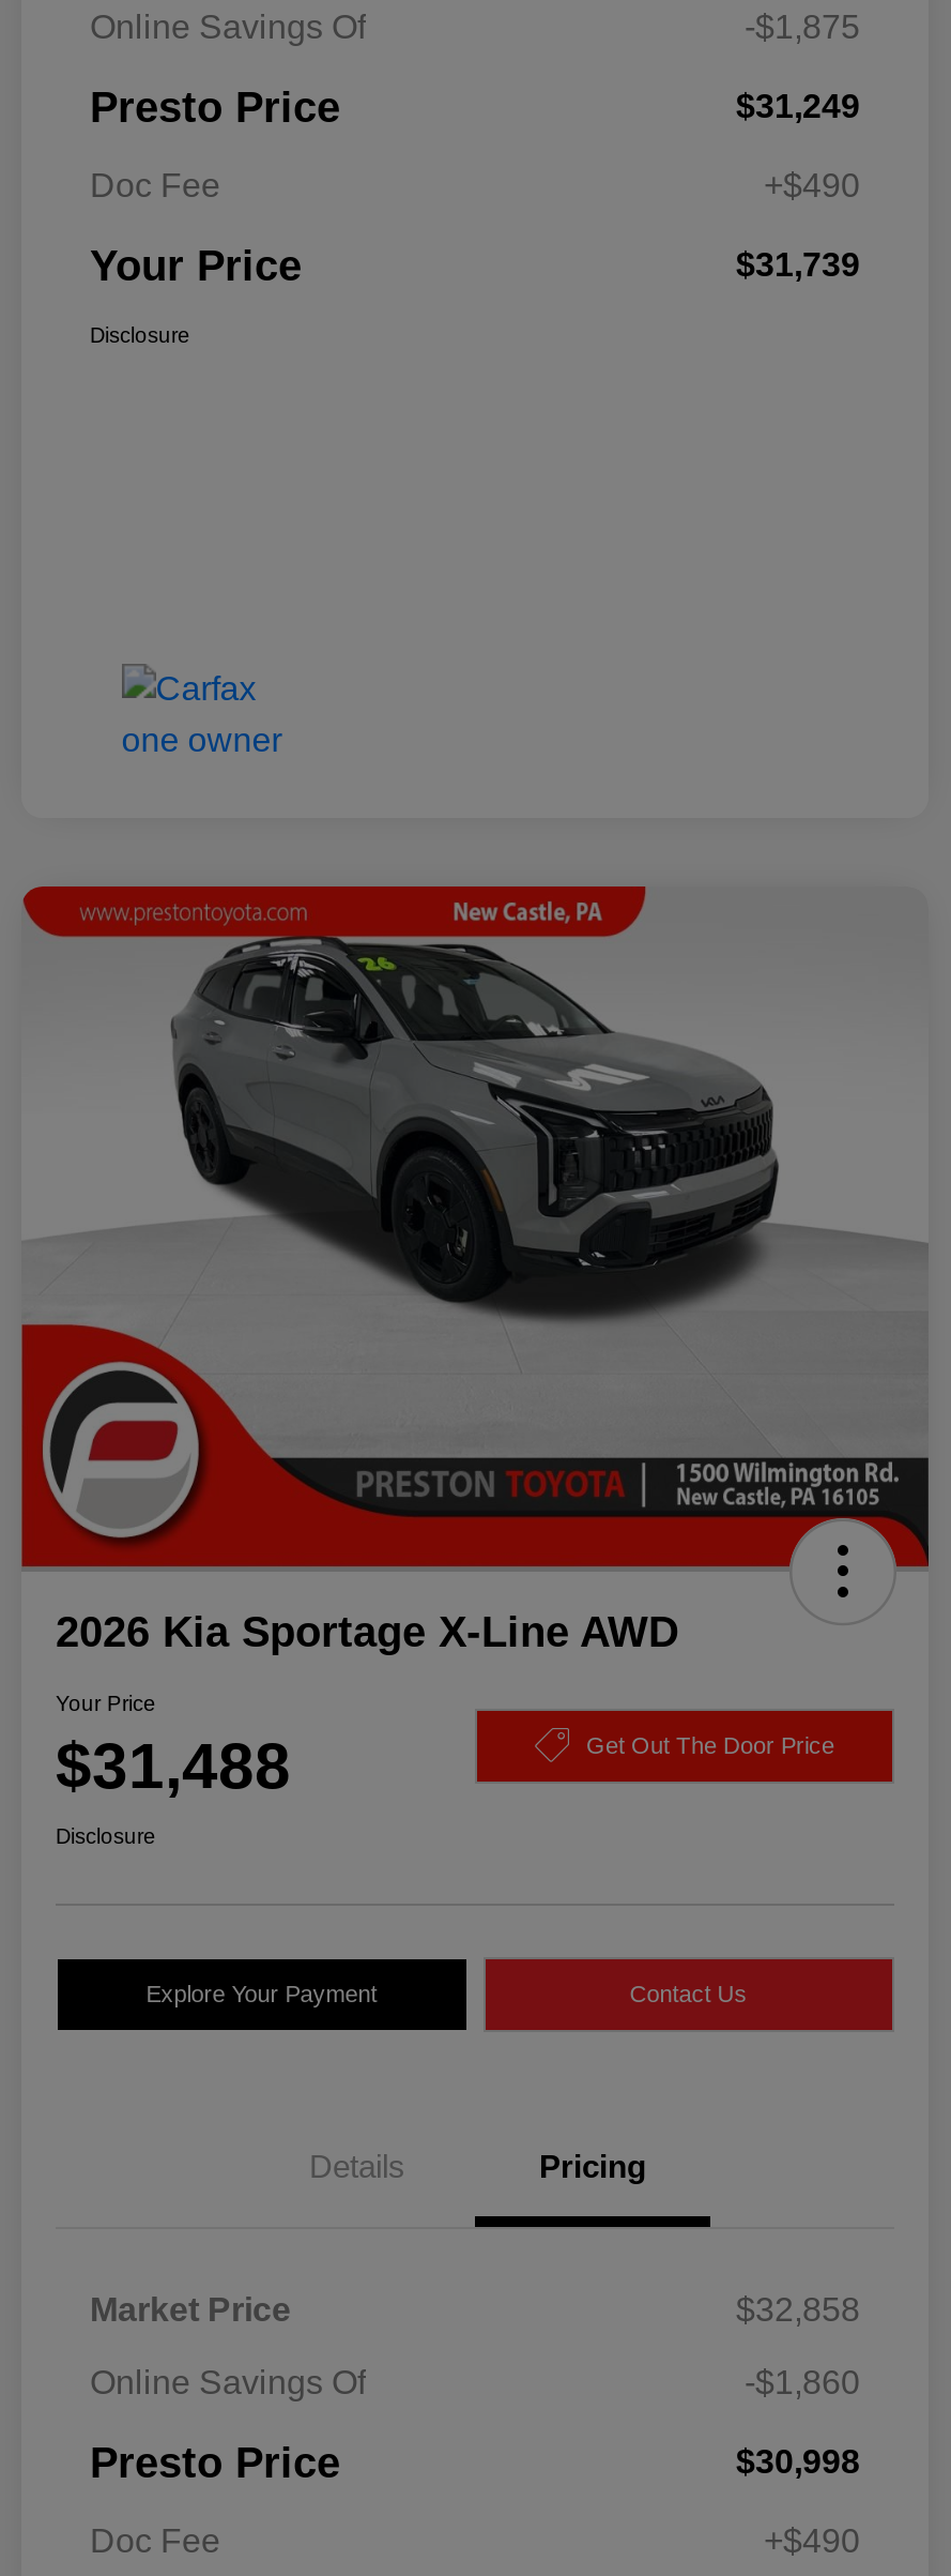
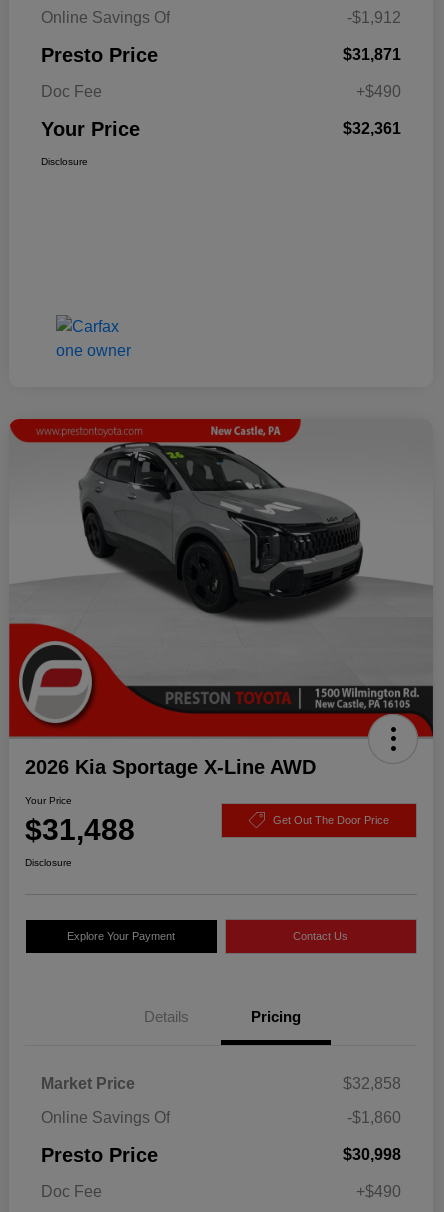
- -$1,875
+ -$1,912

- $31,249
+ $31,871

- $31,739
+ $32,361
